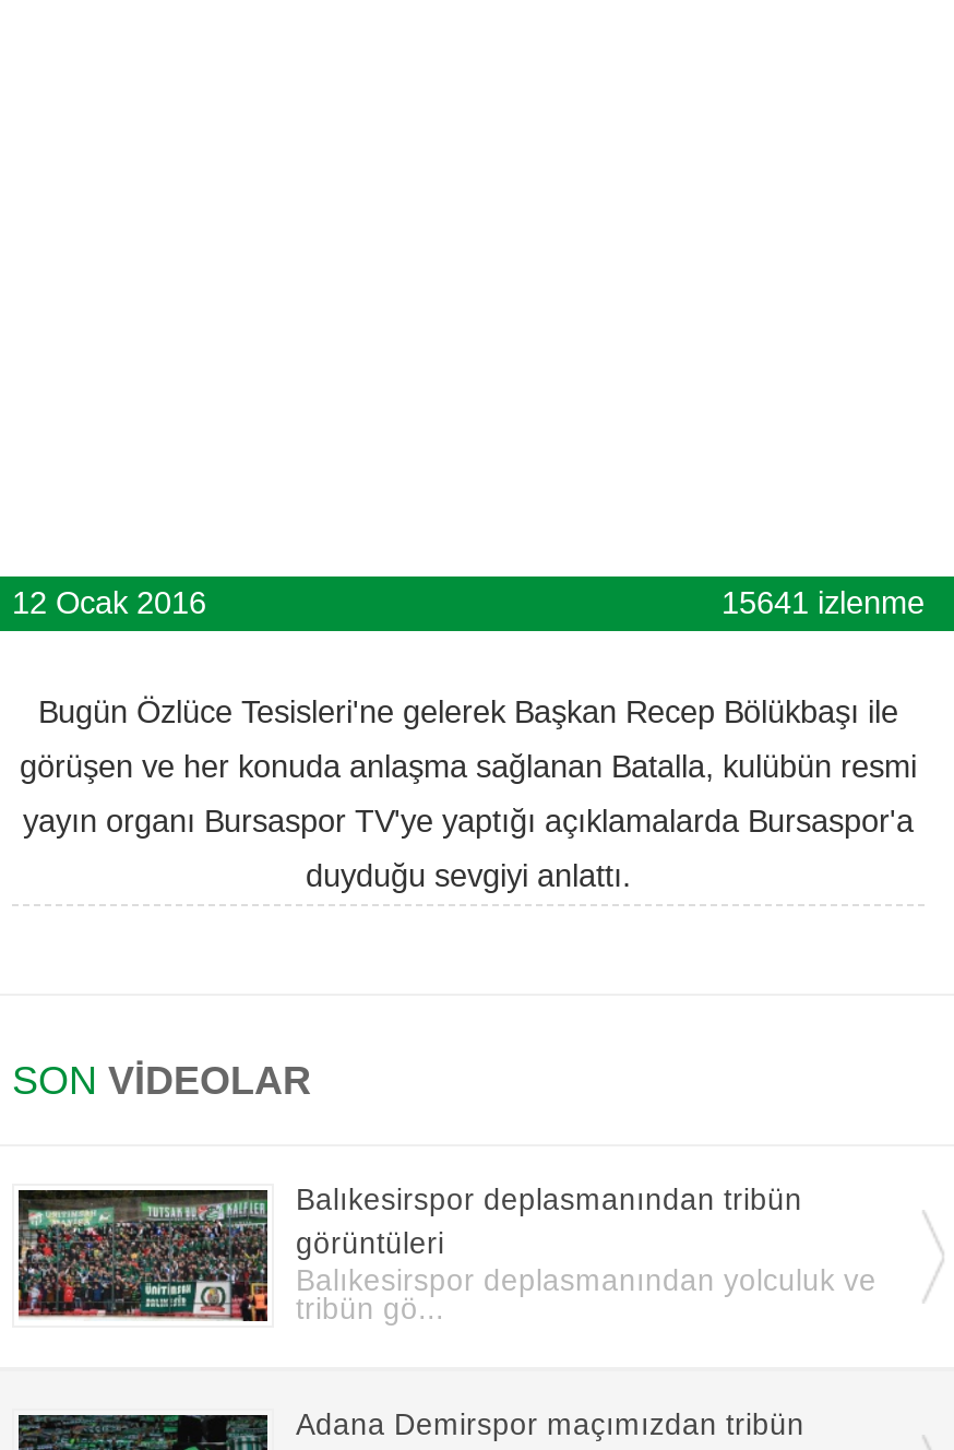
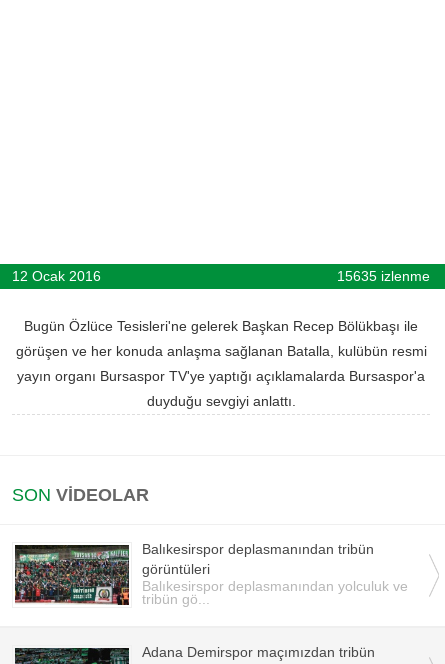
- 15641 izlenme
+ 15635 izlenme
